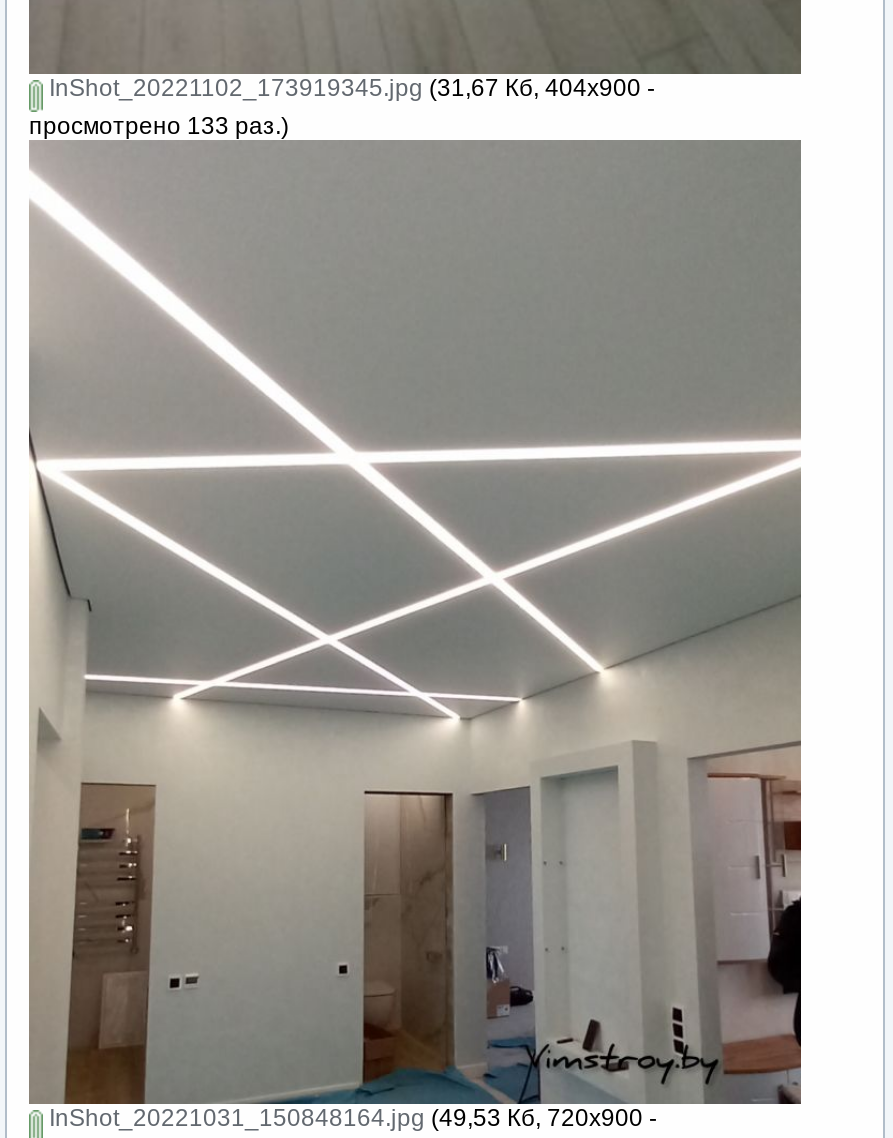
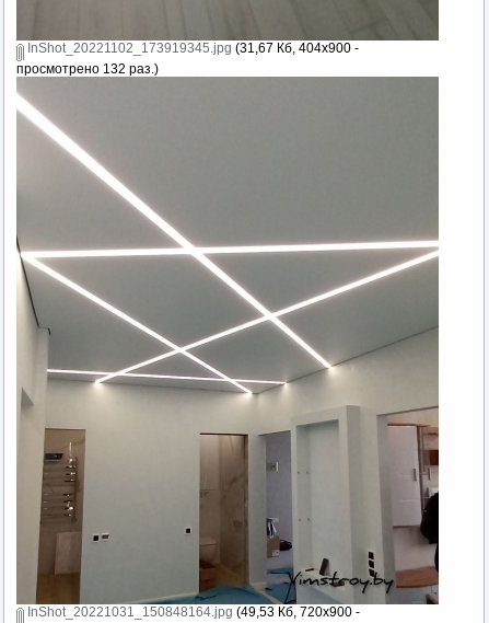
- просмотрено 133 раз.)
+ просмотрено 132 раз.)
